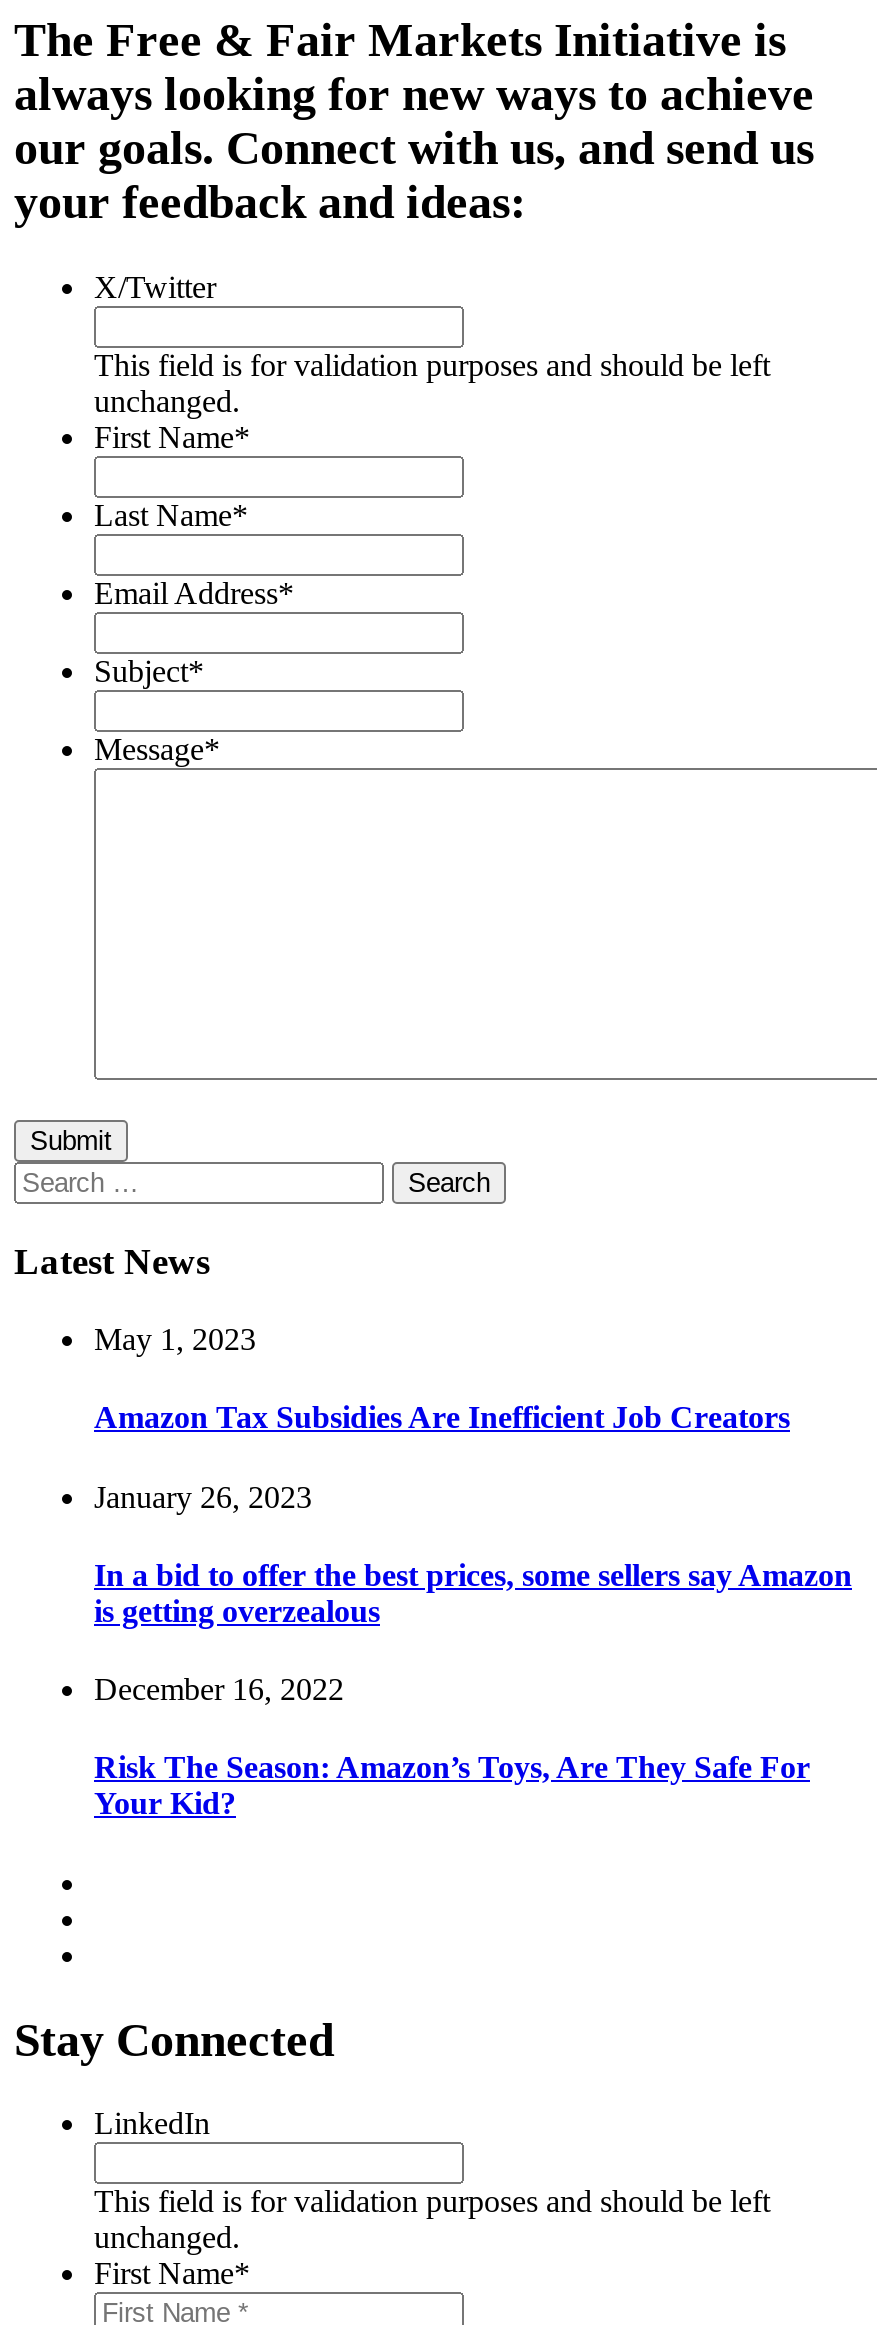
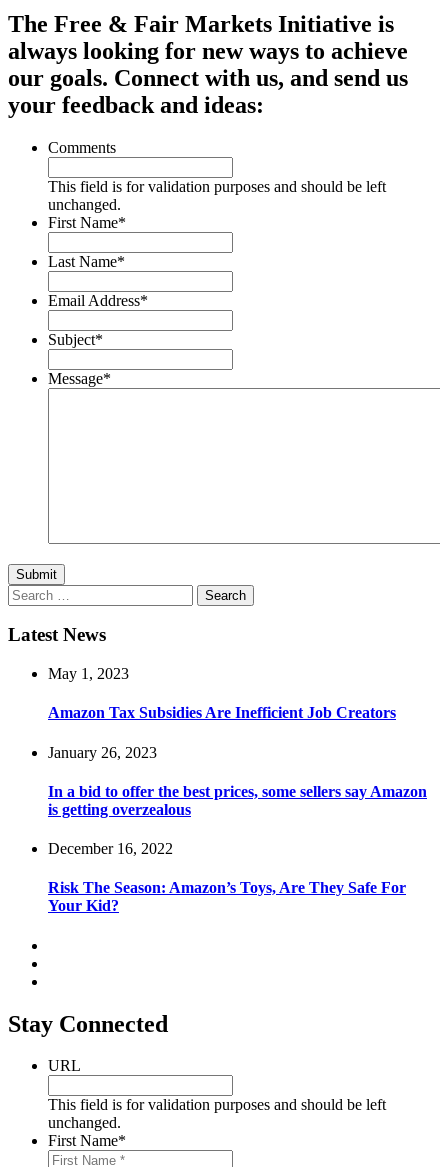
- X/Twitter
+ Comments

- LinkedIn
+ URL
